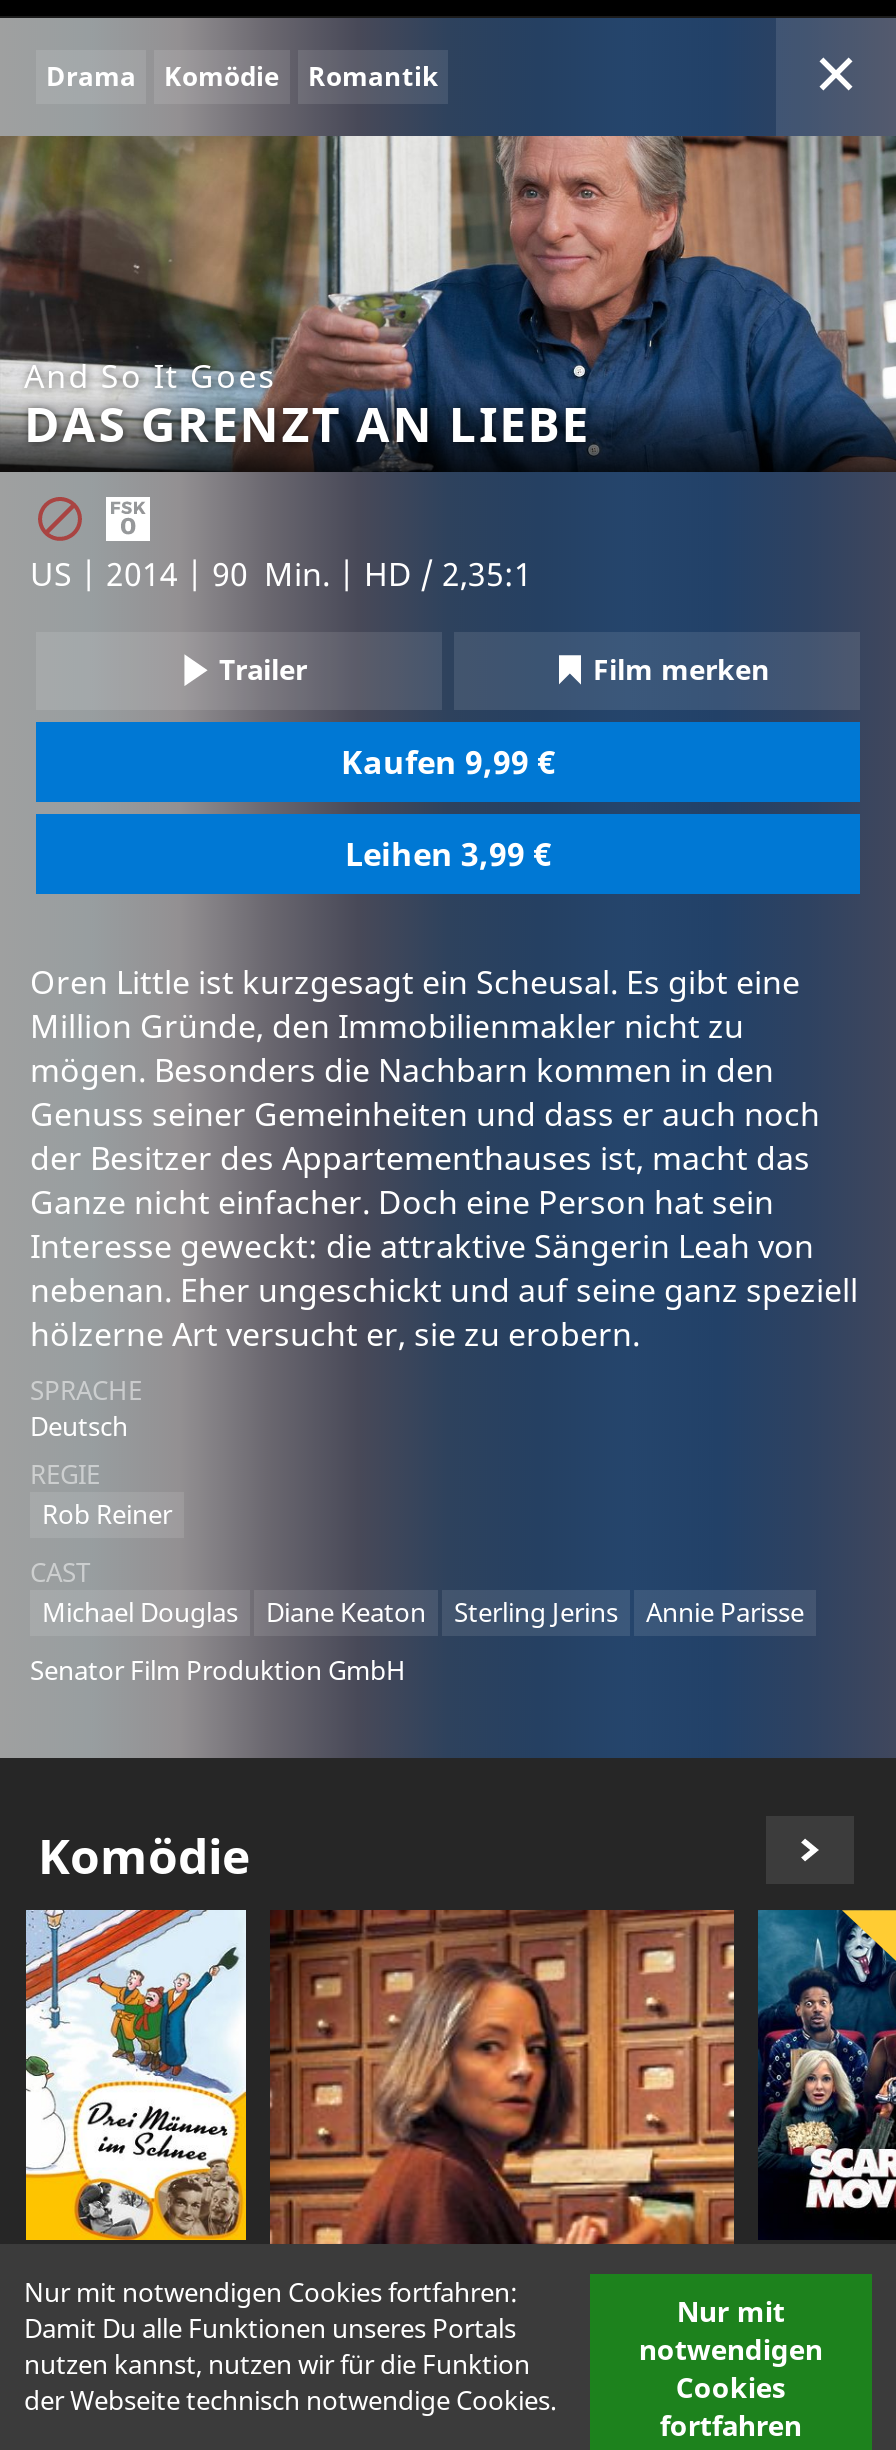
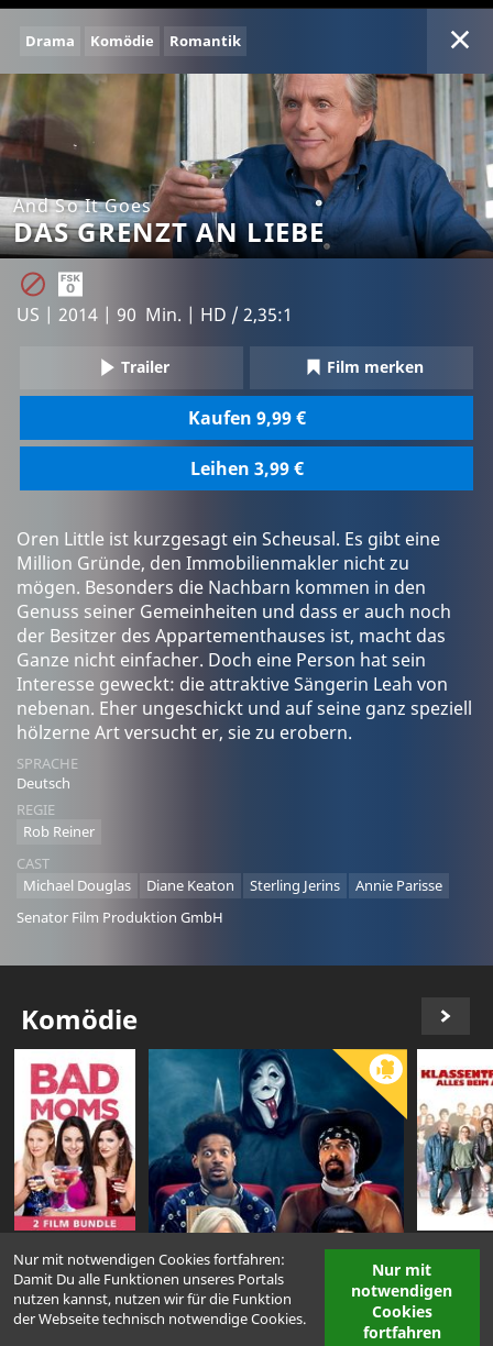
- [image]
+ [image]

- [image]
+ [image]

- [image]
+ [image]
